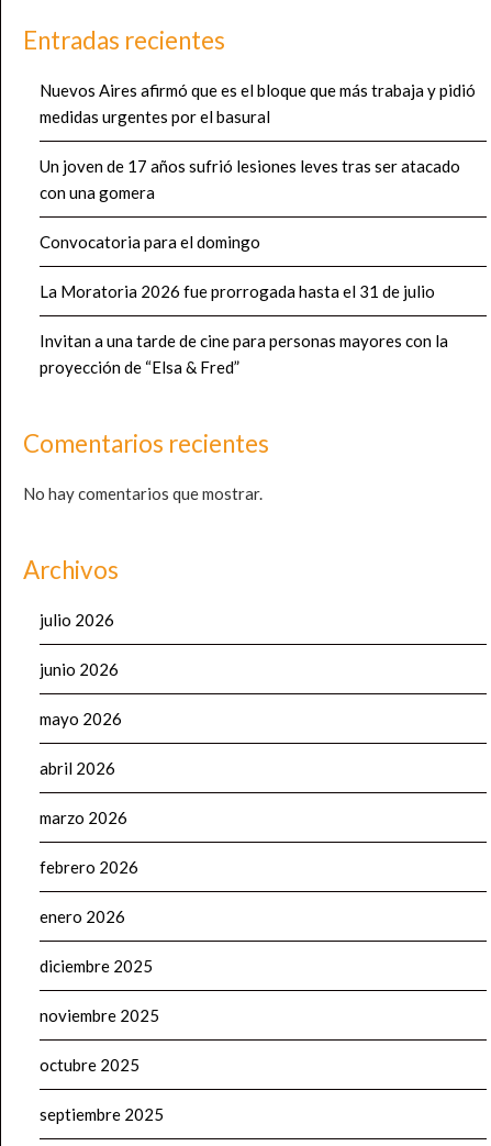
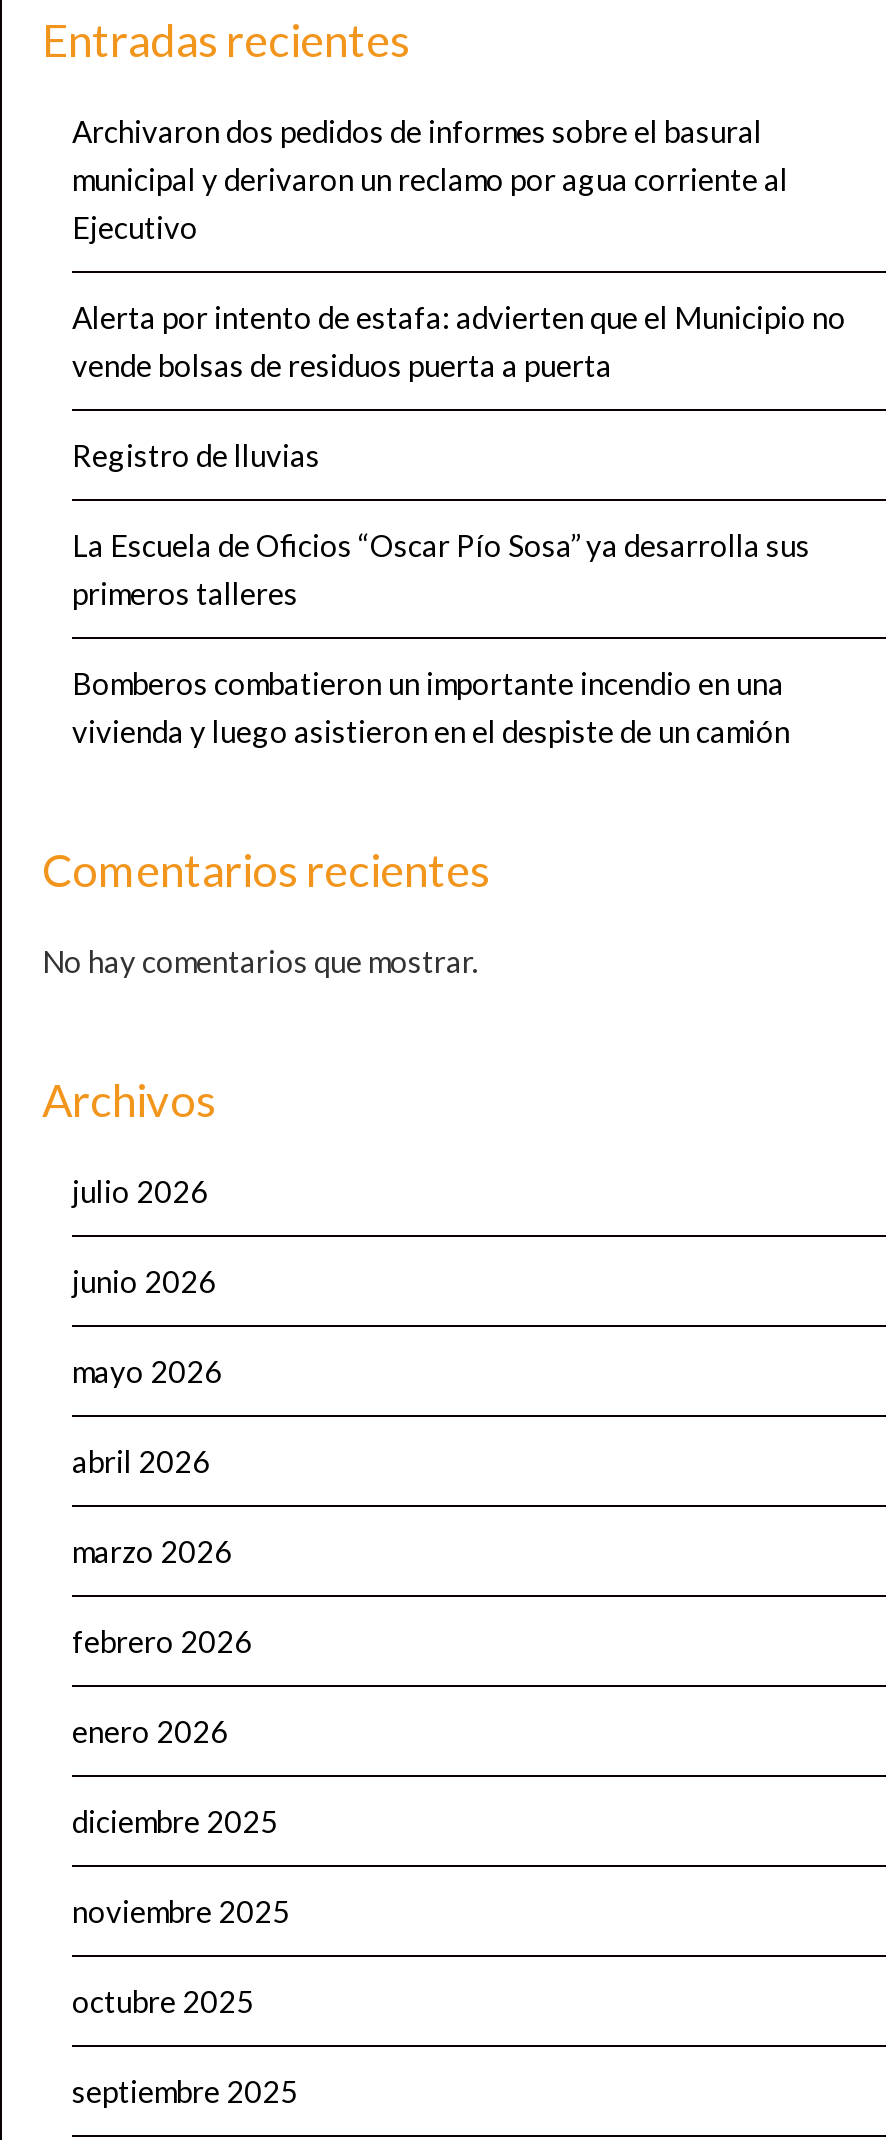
- Nuevos Aires afirmó que es el bloque que más trabaja y pidió
- medidas urgentes por el basural
+ Archivaron dos pedidos de informes sobre el basural
+ municipal y derivaron un reclamo por agua corriente al
+ Ejecutivo

- Un joven de 17 años sufrió lesiones leves tras ser atacado
- con una gomera
+ Alerta por intento de estafa: advierten que el Municipio no
+ vende bolsas de residuos puerta a puerta

- Convocatoria para el domingo
+ Registro de lluvias

- La Moratoria 2026 fue prorrogada hasta el 31 de julio
+ La Escuela de Oficios “Oscar Pío Sosa” ya desarrolla sus
+ primeros talleres

- Invitan a una tarde de cine para personas mayores con la
- proyección de “Elsa & Fred”
+ Bomberos combatieron un importante incendio en una
+ vivienda y luego asistieron en el despiste de un camión
